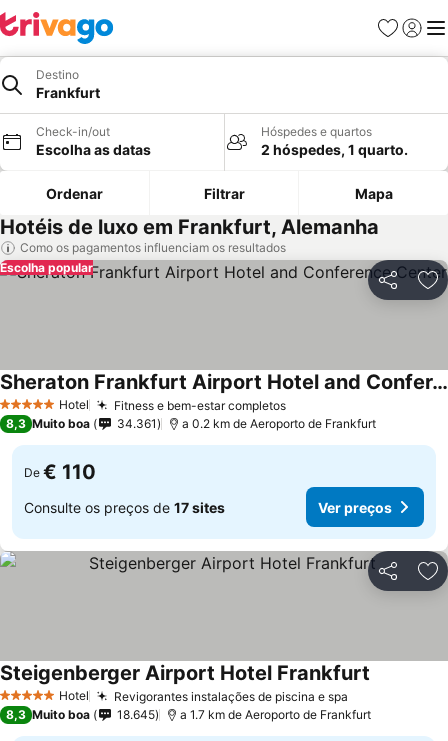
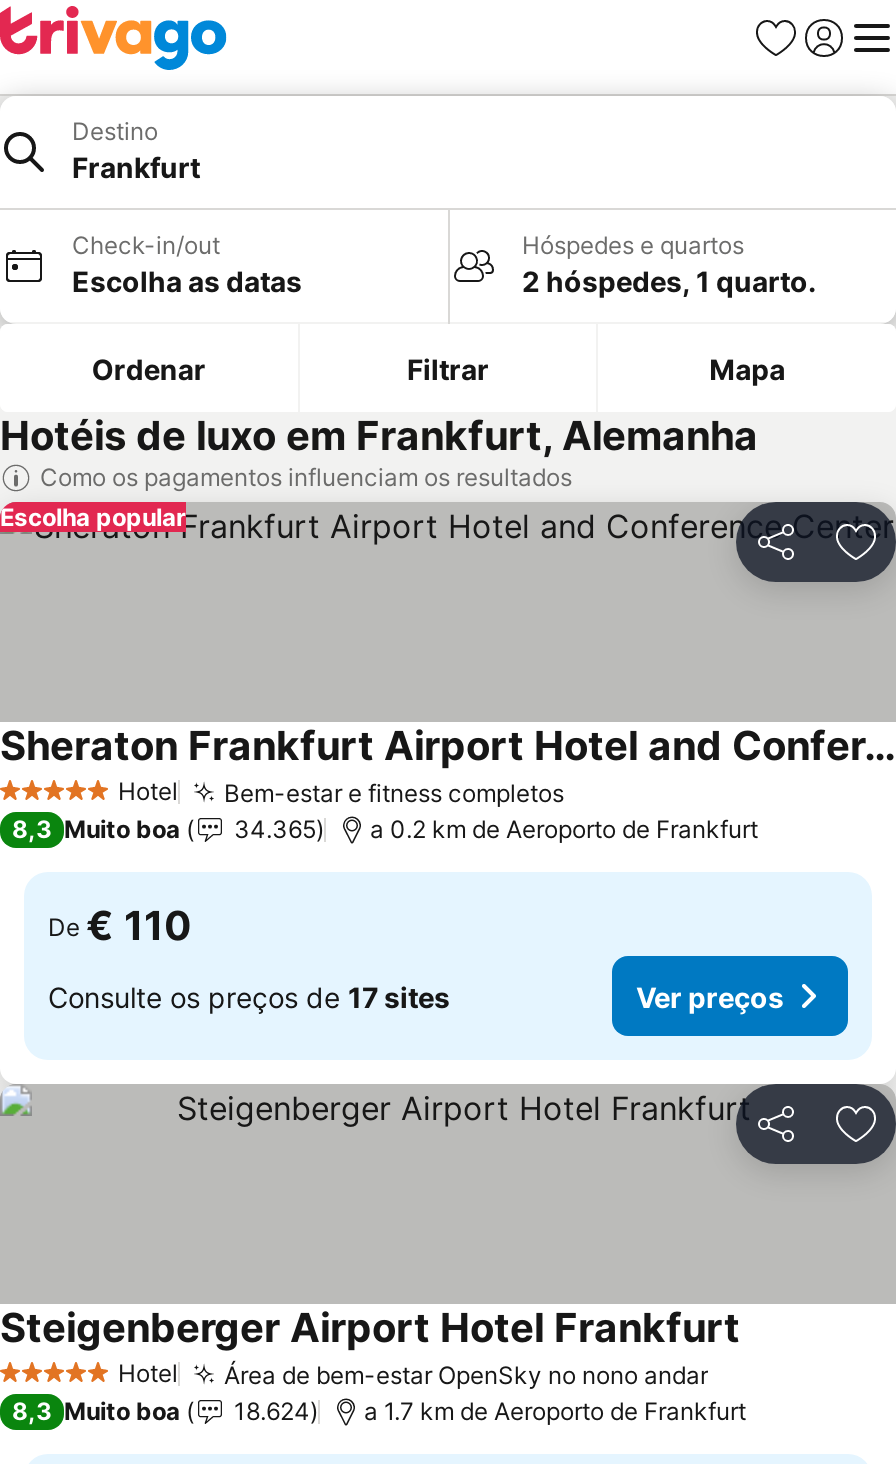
- Fitness e bem-estar completos
+ Bem-estar e fitness completos

- 34.361
+ 34.365

- Revigorantes instalações de piscina e spa
+ Área de bem-estar OpenSky no nono andar

- 18.645
+ 18.624
